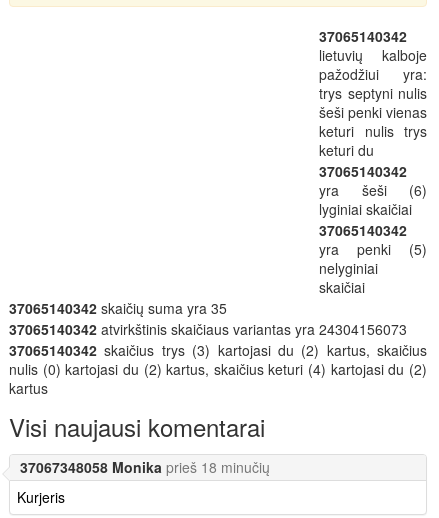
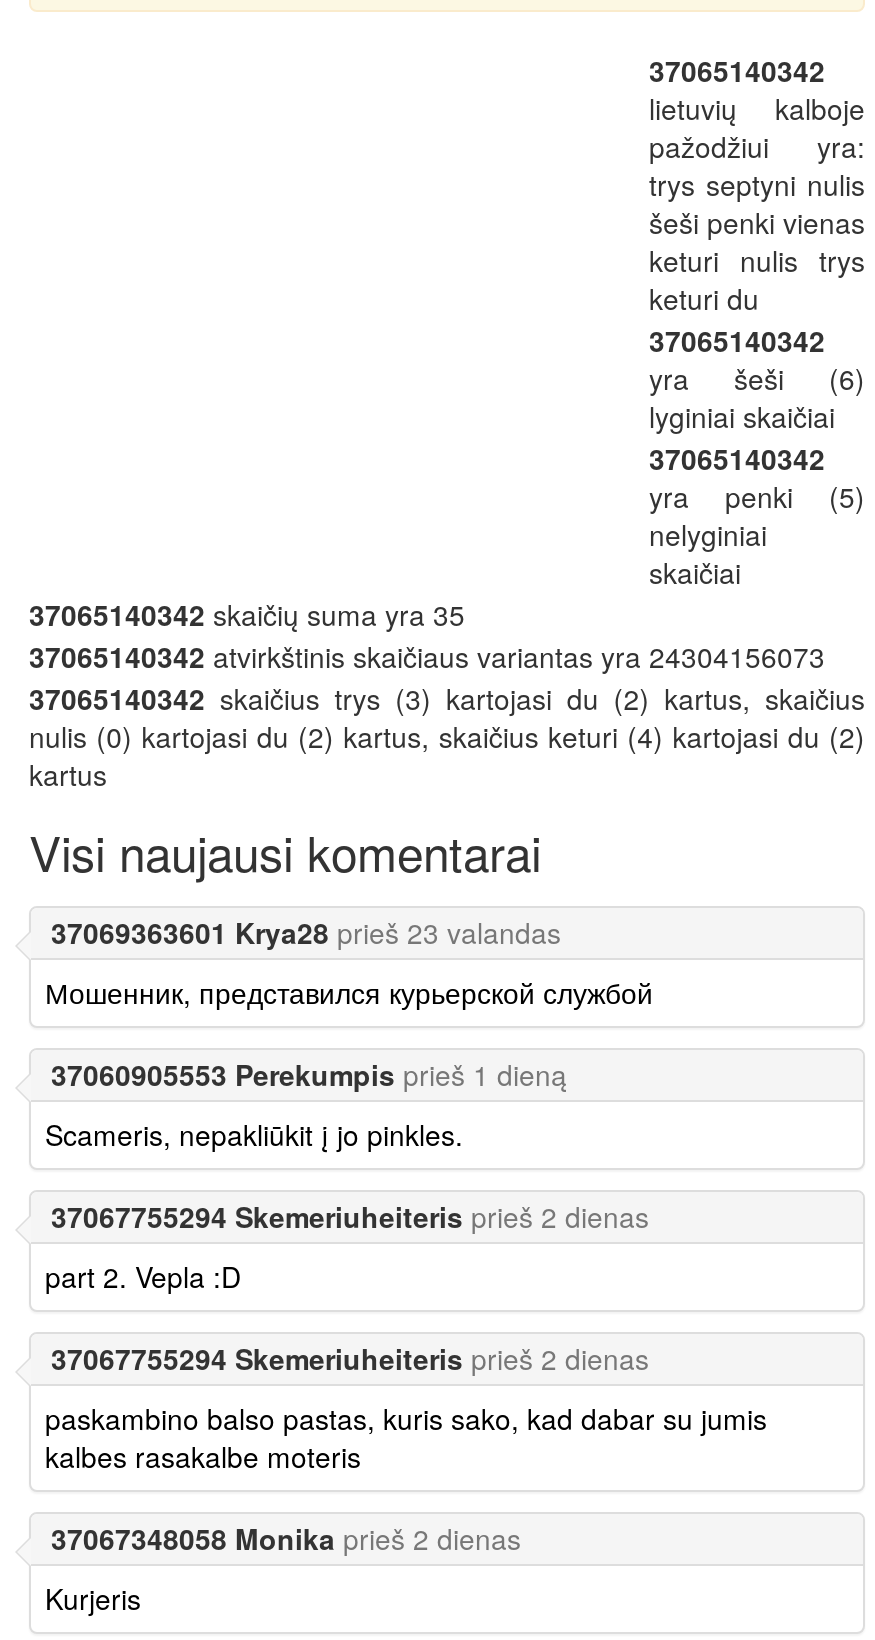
- 37067348058 Monika prieš 18 minučių
+ 37069363601 Krya28 prieš 23 valandas
+ Мошенник, представился курьерской службой
+ 37060905553 Perekumpis prieš 1 dieną
+ Scameris, nepakliūkit į jo pinkles.
+ 37067755294 Skemeriuheiteris prieš 2 dienas
+ part 2. Vepla :D
+ 37067755294 Skemeriuheiteris prieš 2 dienas
+ paskambino balso pastas, kuris sako, kad dabar su jumis
+ kalbes rasakalbe moteris
+ 37067348058 Monika prieš 2 dienas
